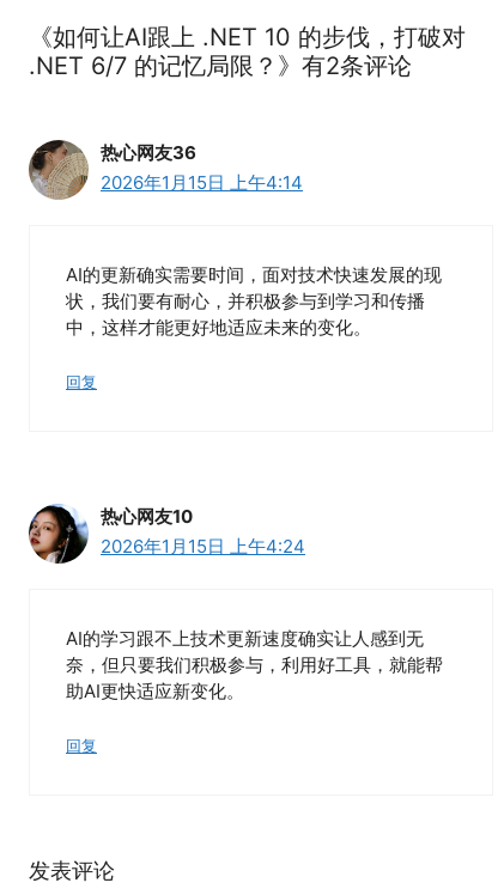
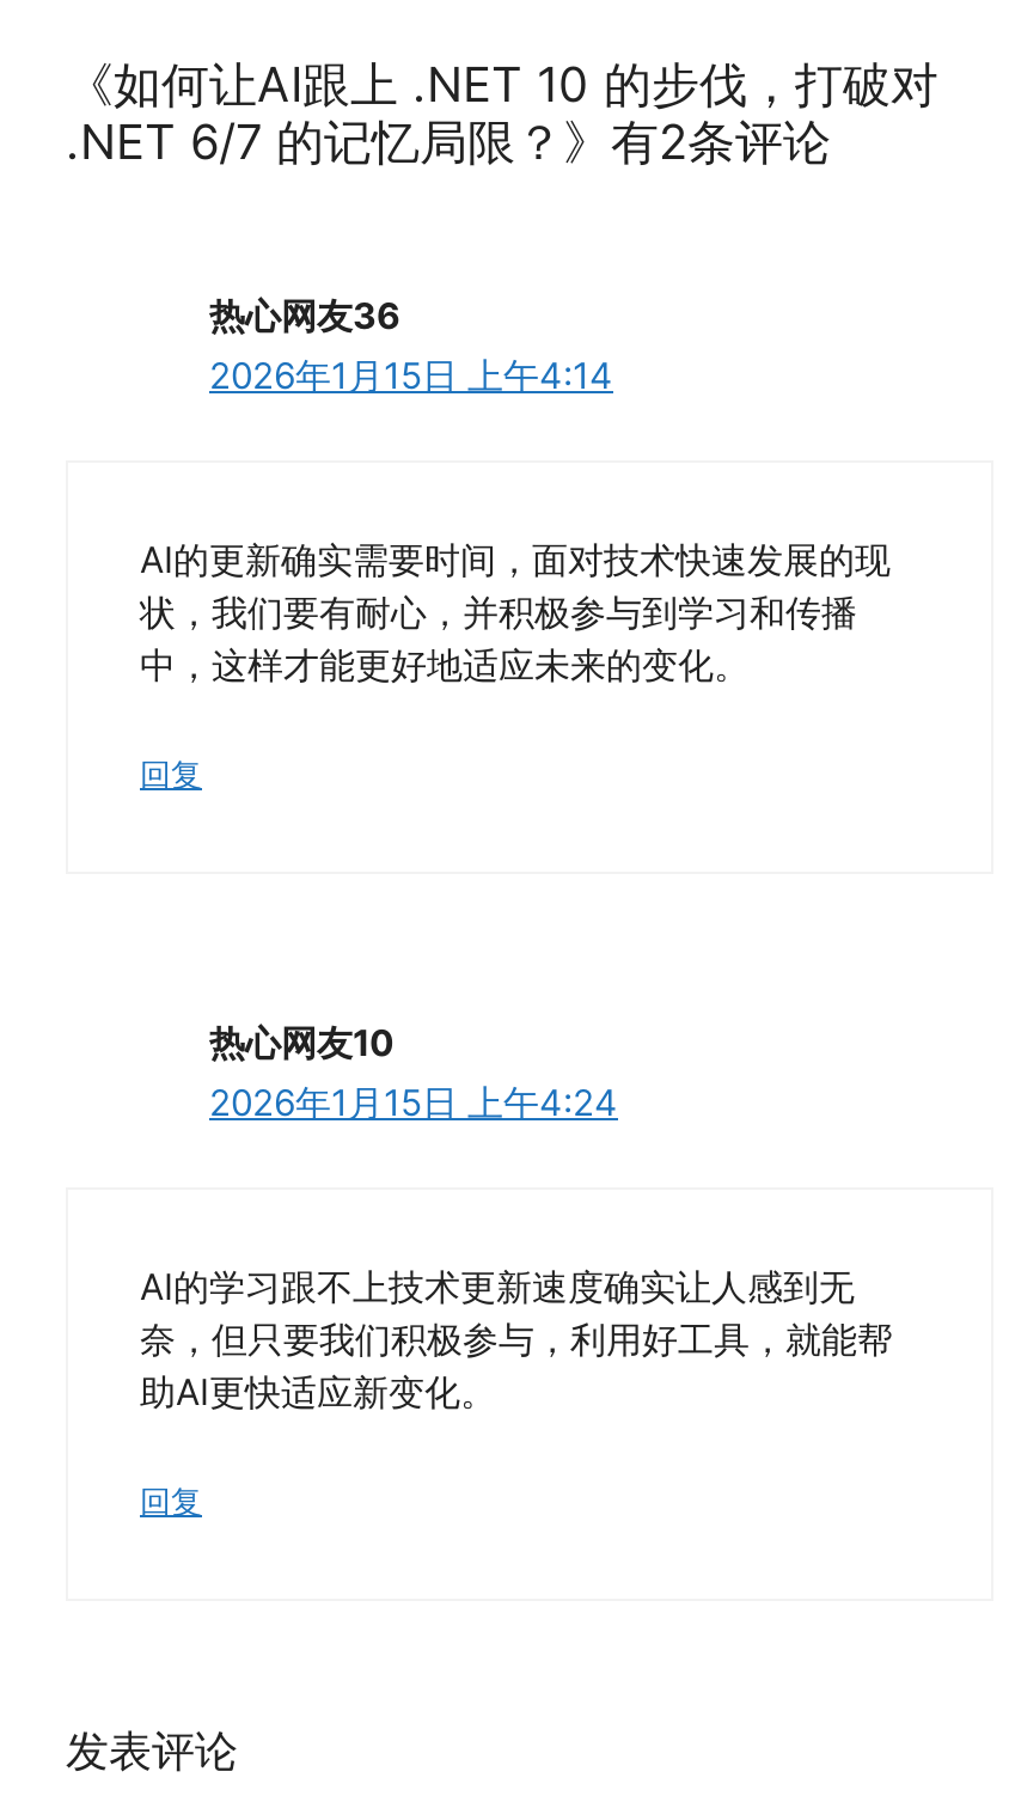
- [image]

- [image]
